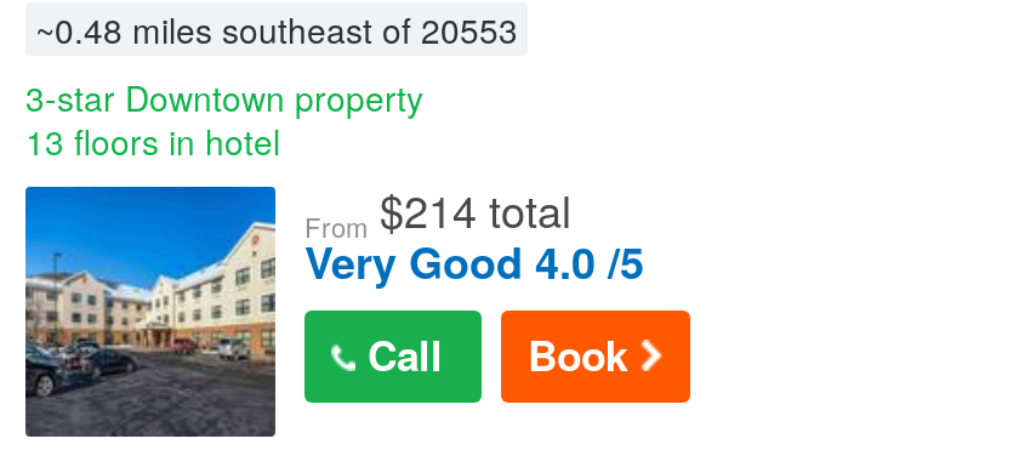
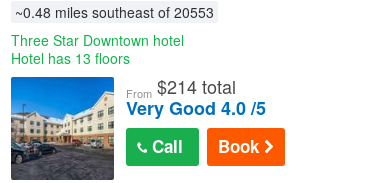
- 3-star Downtown property
- 13 floors in hotel
+ Three Star Downtown hotel
+ Hotel has 13 floors
